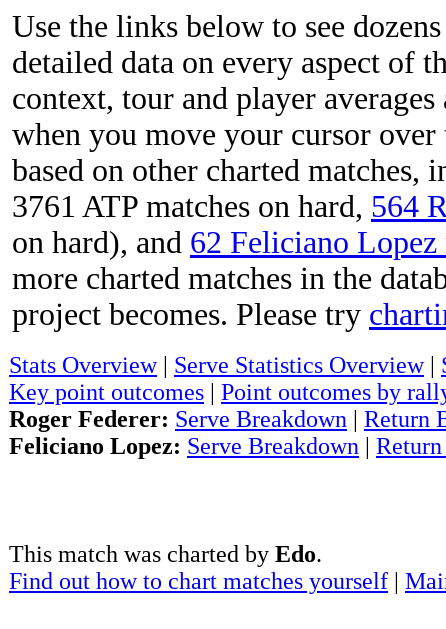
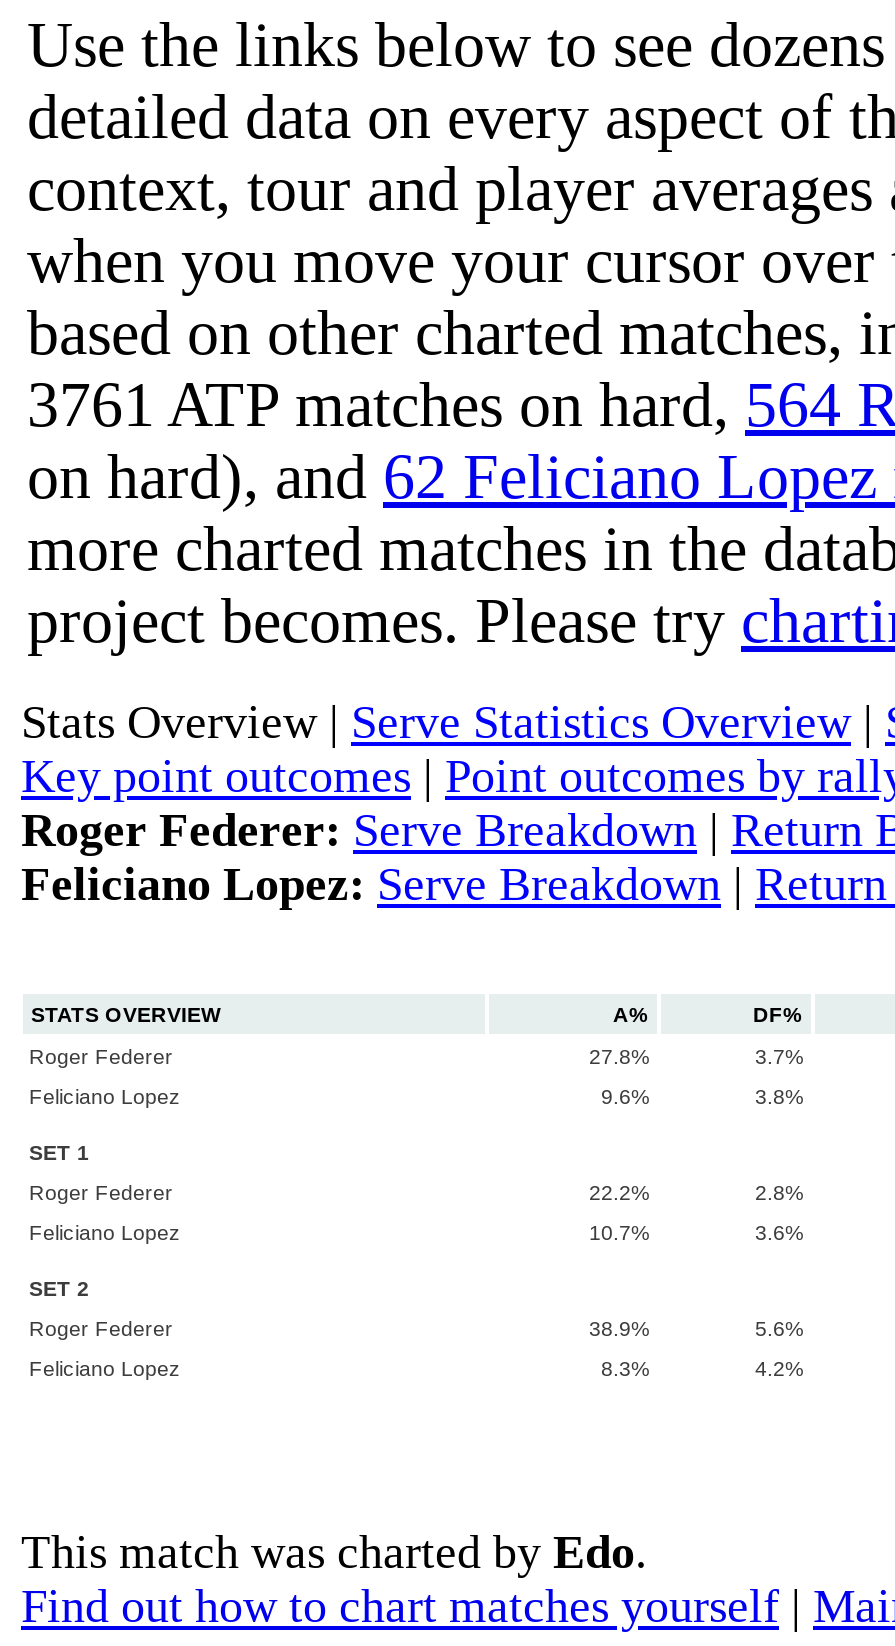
+ STATS OVERVIEW
+ A%
+ DF%
+ Roger Federer
+ 27.8%
+ 3.7%
+ Feliciano Lopez
+ 9.6%
+ 3.8%
+ SET 1
+ Roger Federer
+ 22.2%
+ 2.8%
+ Feliciano Lopez
+ 10.7%
+ 3.6%
+ SET 2
+ Roger Federer
+ 38.9%
+ 5.6%
+ Feliciano Lopez
+ 8.3%
+ 4.2%
